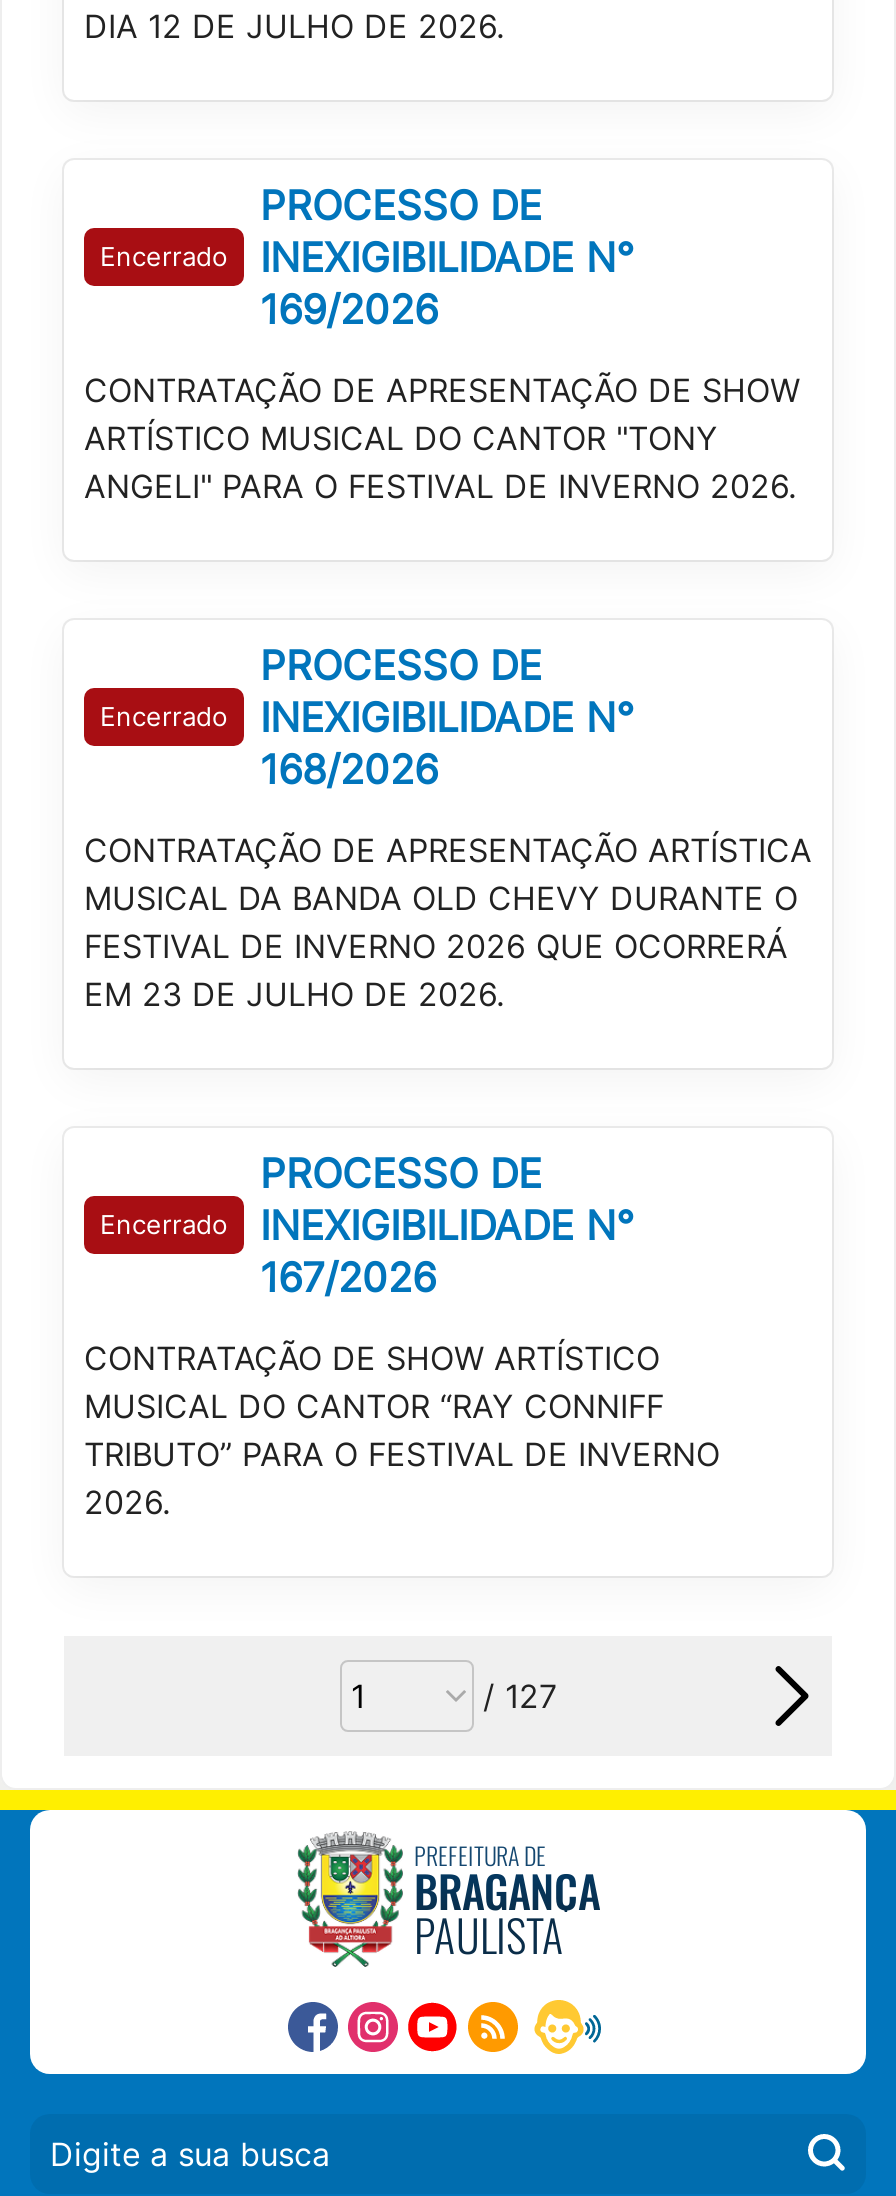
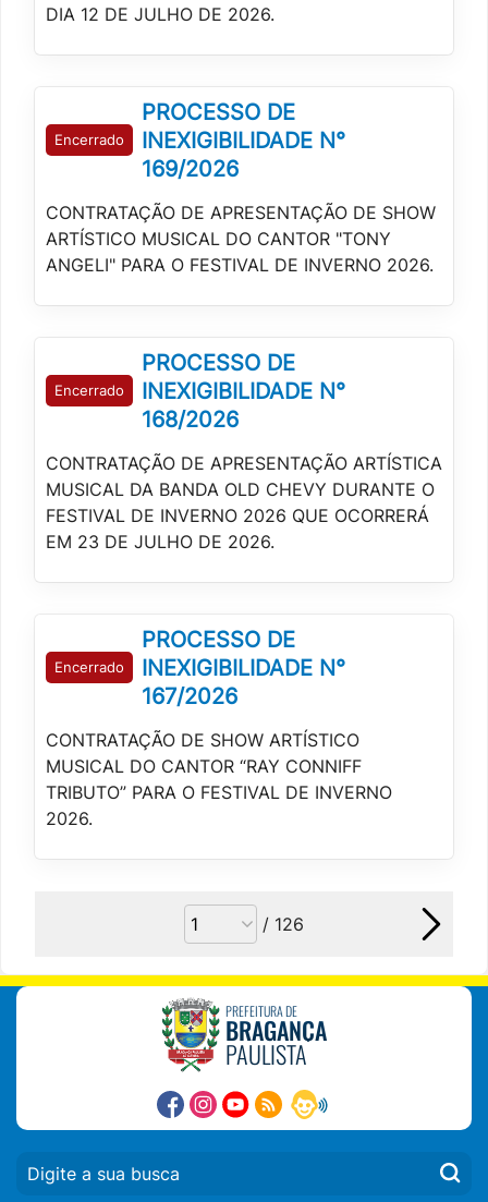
- / 127
+ / 126
